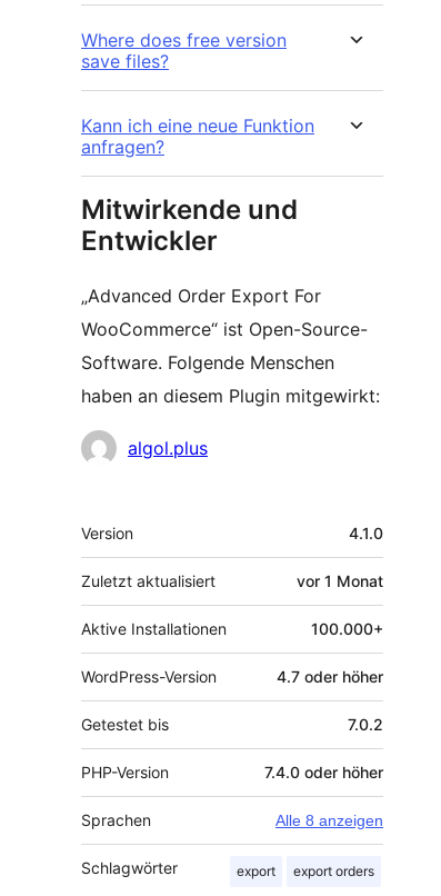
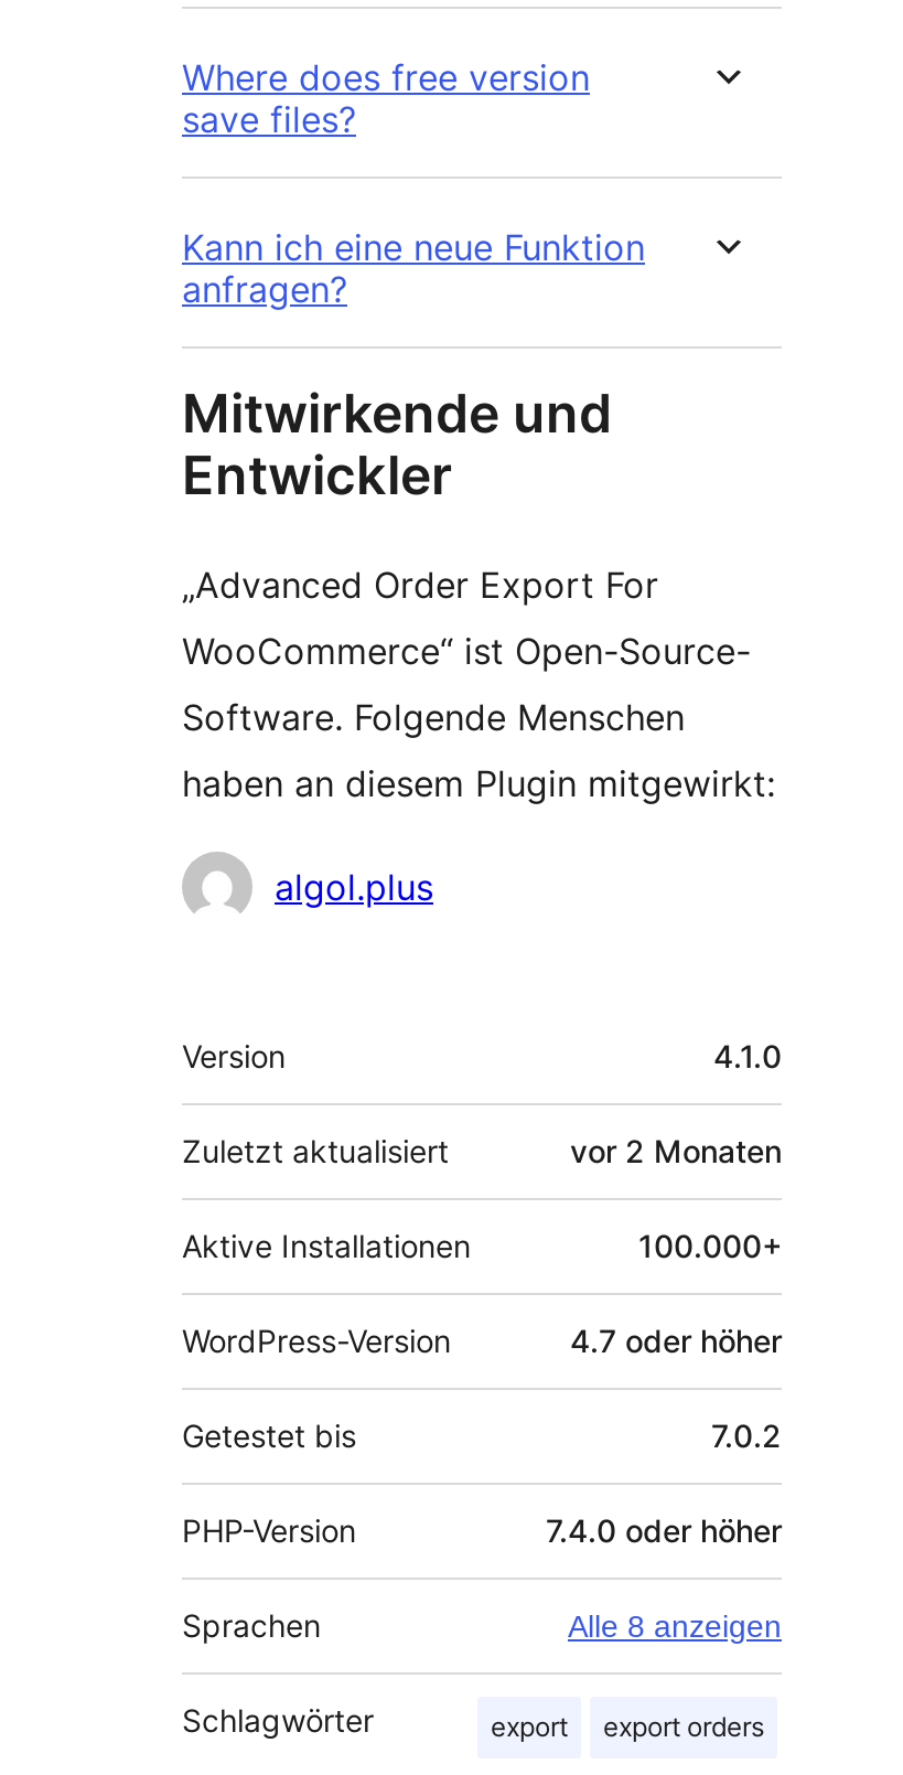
- vor 1 Monat
+ vor 2 Monaten
